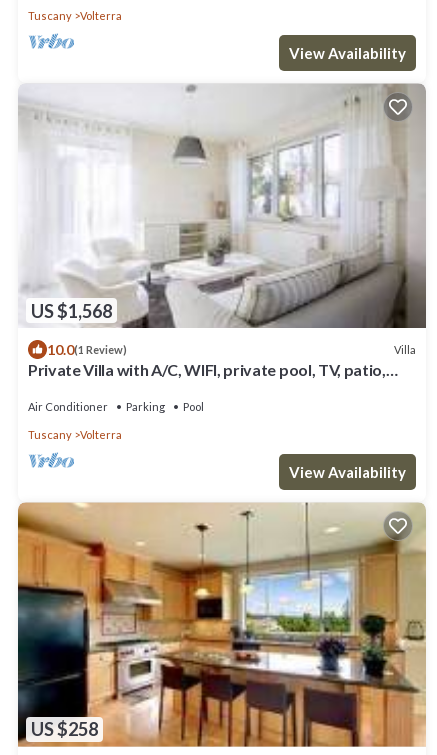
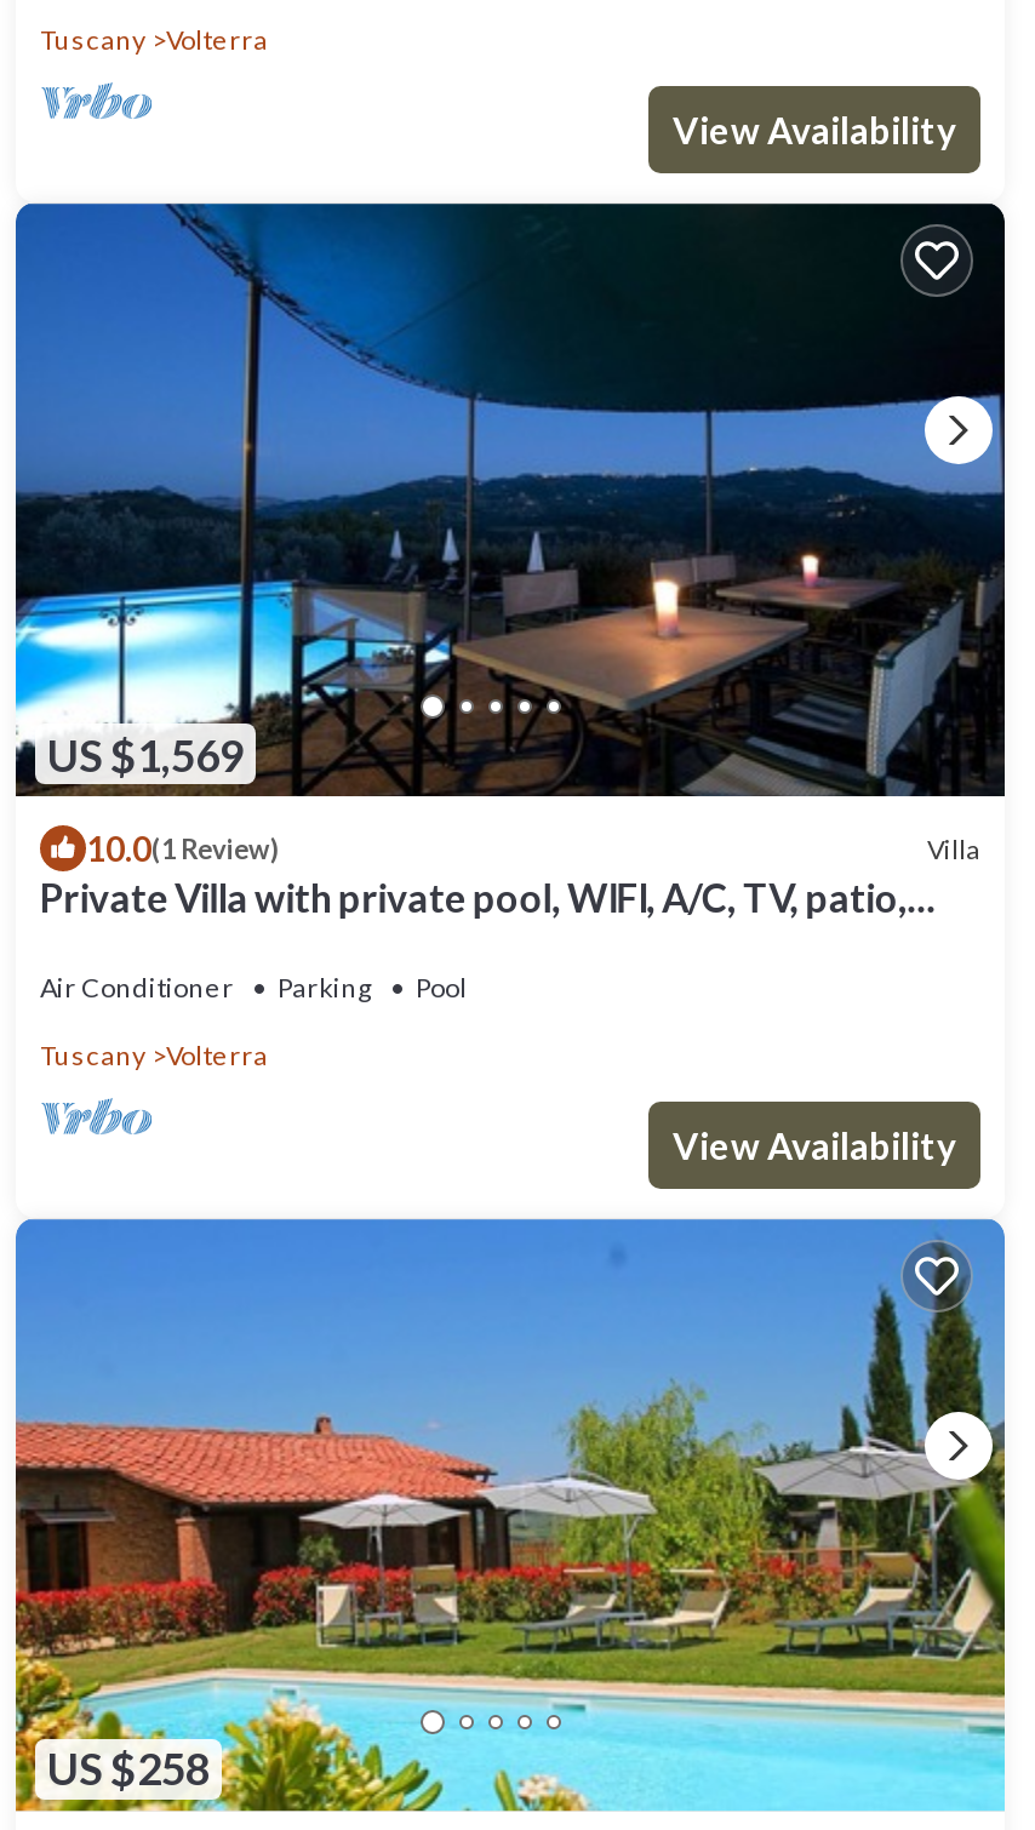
- [image]
- US $1,568
+ [image]
+ US $1,569

- Private Villa with A/C, WIFI, private pool, TV, patio,
+ Private Villa with private pool, WIFI, A/C, TV, patio,

- [image]
+ [image]
